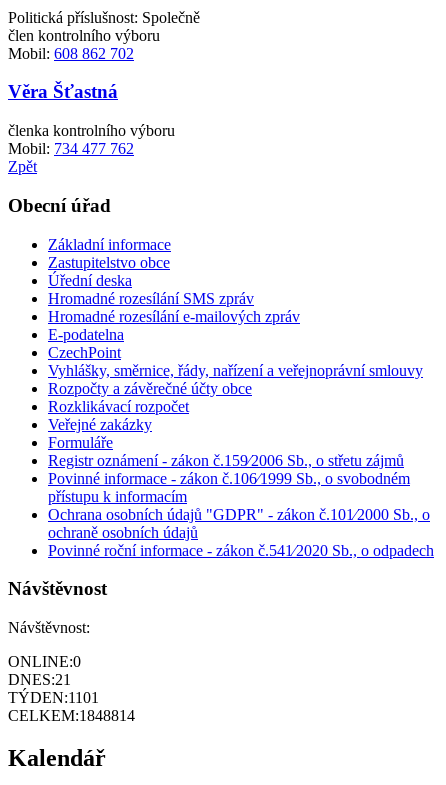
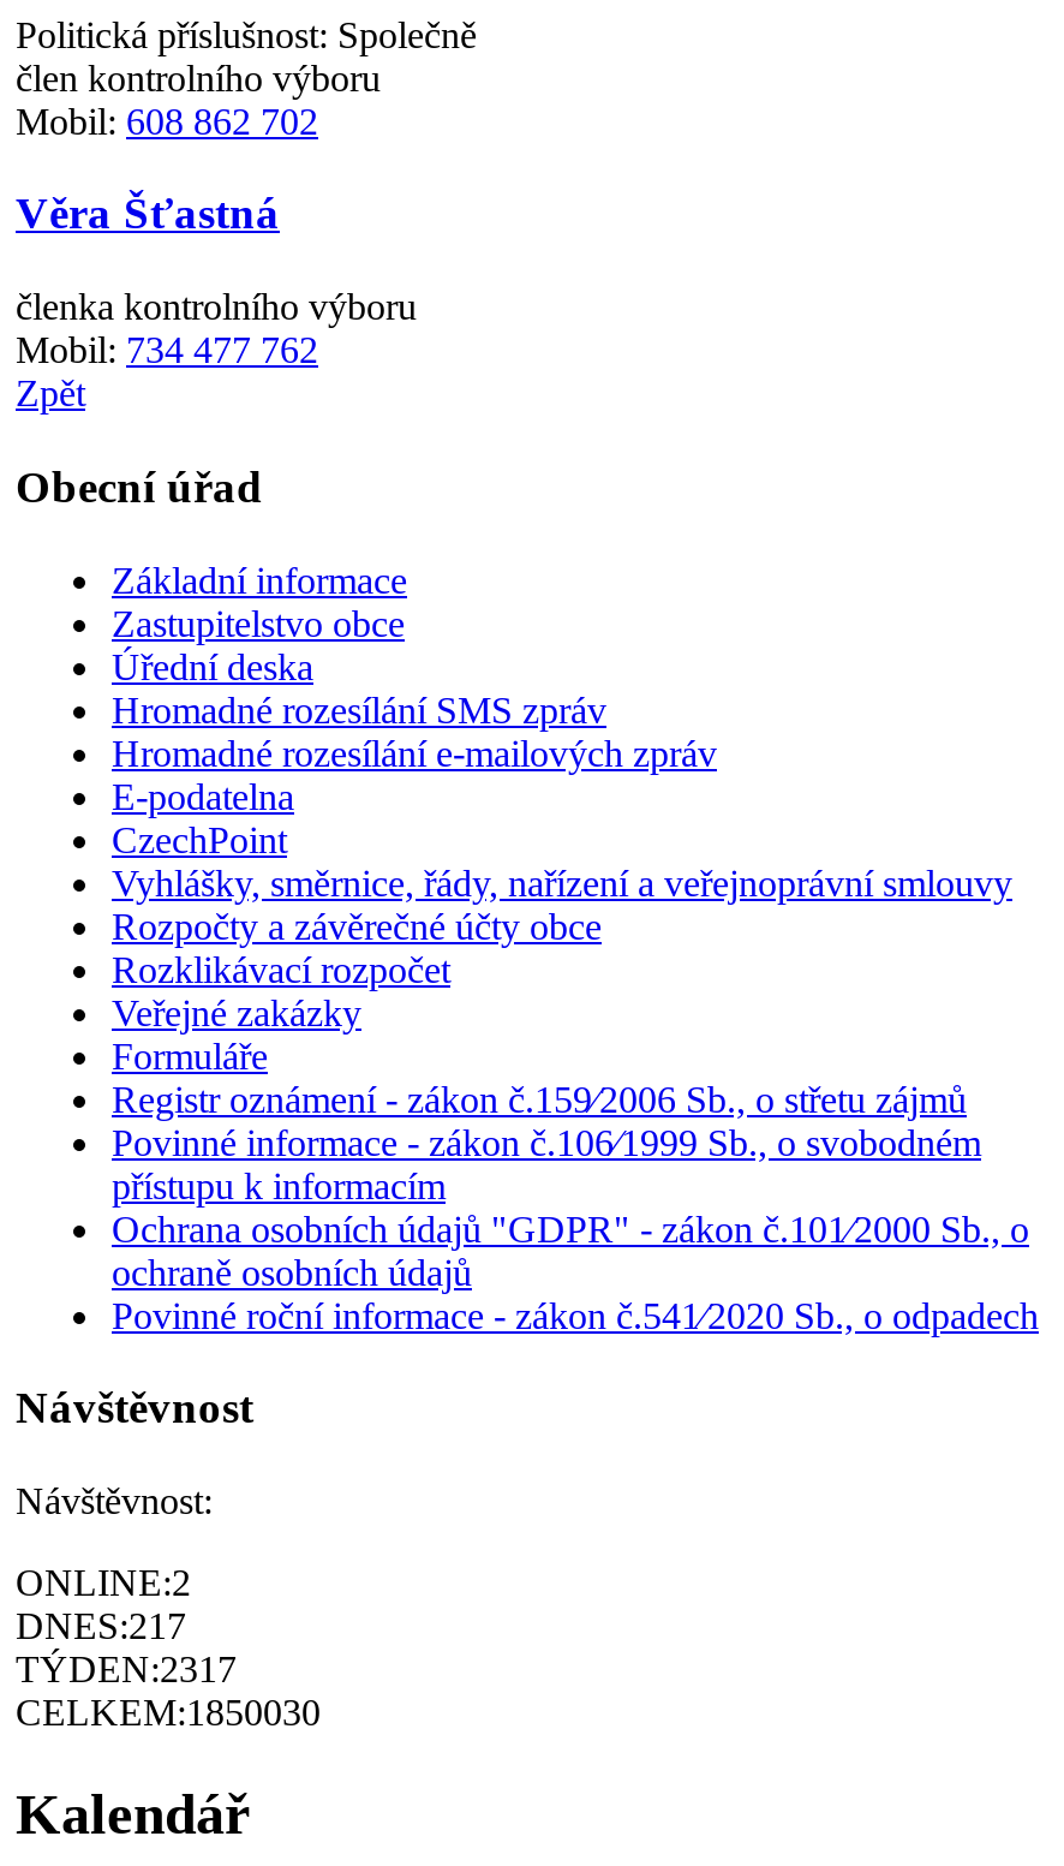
- ONLINE:0
+ ONLINE:2

- DNES:21
+ DNES:217

- TÝDEN:1101
+ TÝDEN:2317

- CELKEM:1848814
+ CELKEM:1850030
